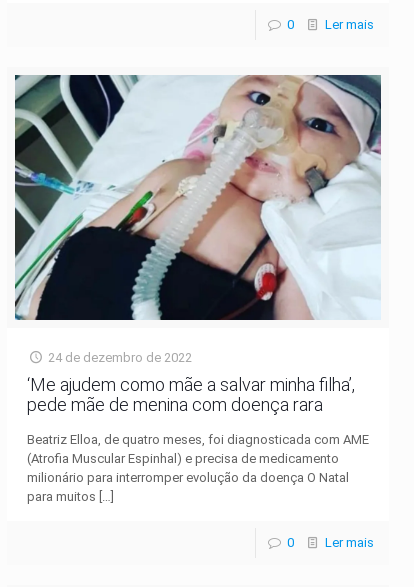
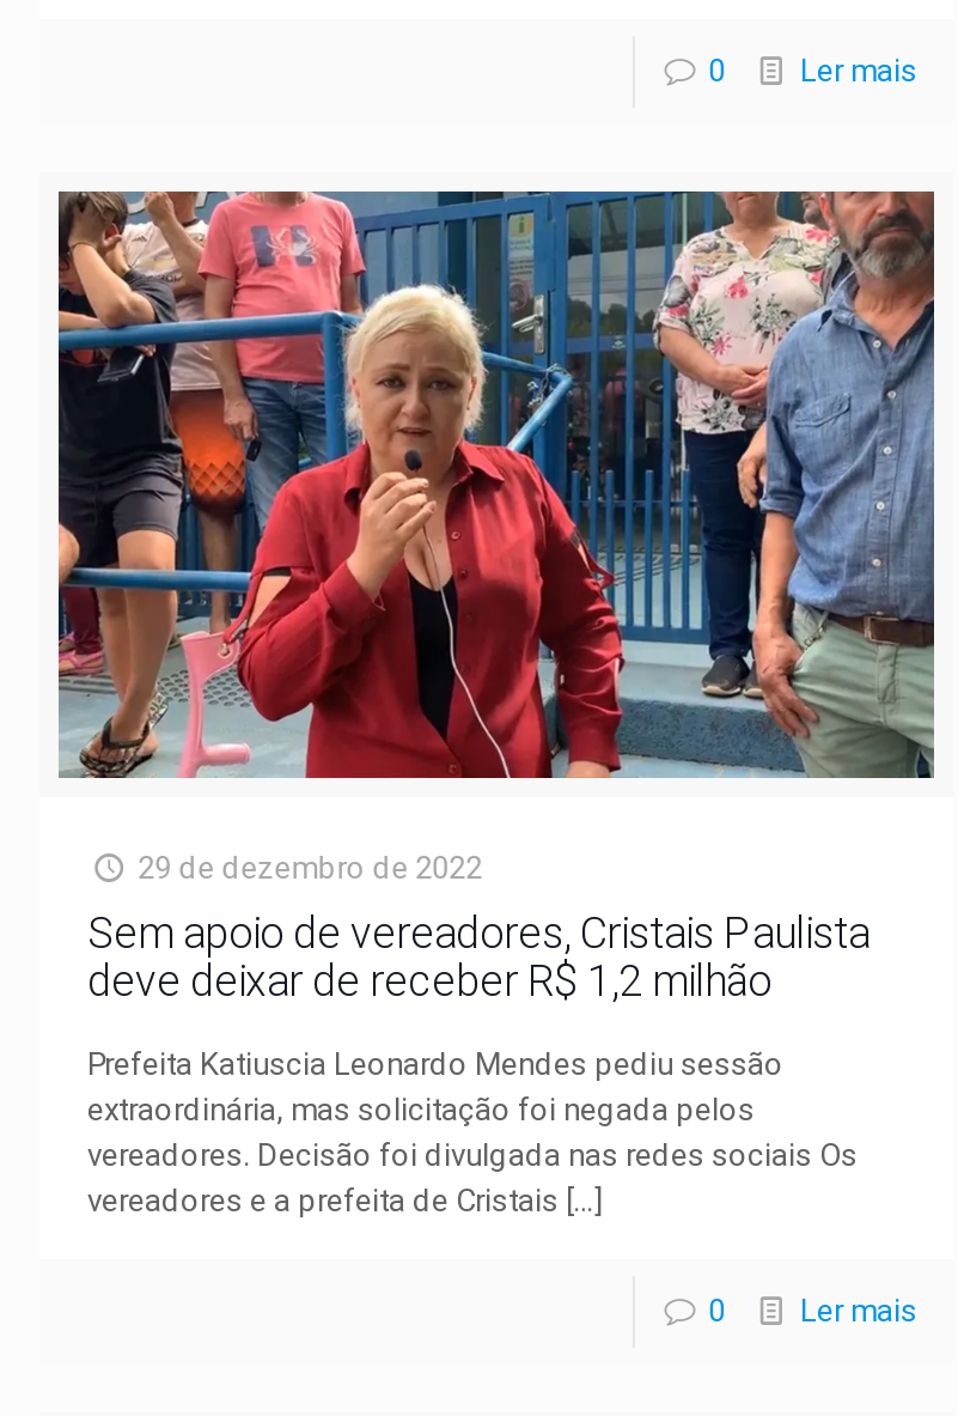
- [image]
- 24 de dezembro de 2022
- ‘Me ajudem como mãe a salvar minha filha’,
- pede mãe de menina com doença rara
+ [image]
+ 29 de dezembro de 2022
+ Sem apoio de vereadores, Cristais Paulista
+ deve deixar de receber R$ 1,2 milhão

- Beatriz Elloa, de quatro meses, foi diagnosticada com AME
- (Atrofia Muscular Espinhal) e precisa de medicamento
- milionário para interromper evolução da doença O Natal
- para muitos […]
+ Prefeita Katiuscia Leonardo Mendes pediu sessão
+ extraordinária, mas solicitação foi negada pelos
+ vereadores. Decisão foi divulgada nas redes sociais Os
+ vereadores e a prefeita de Cristais […]
